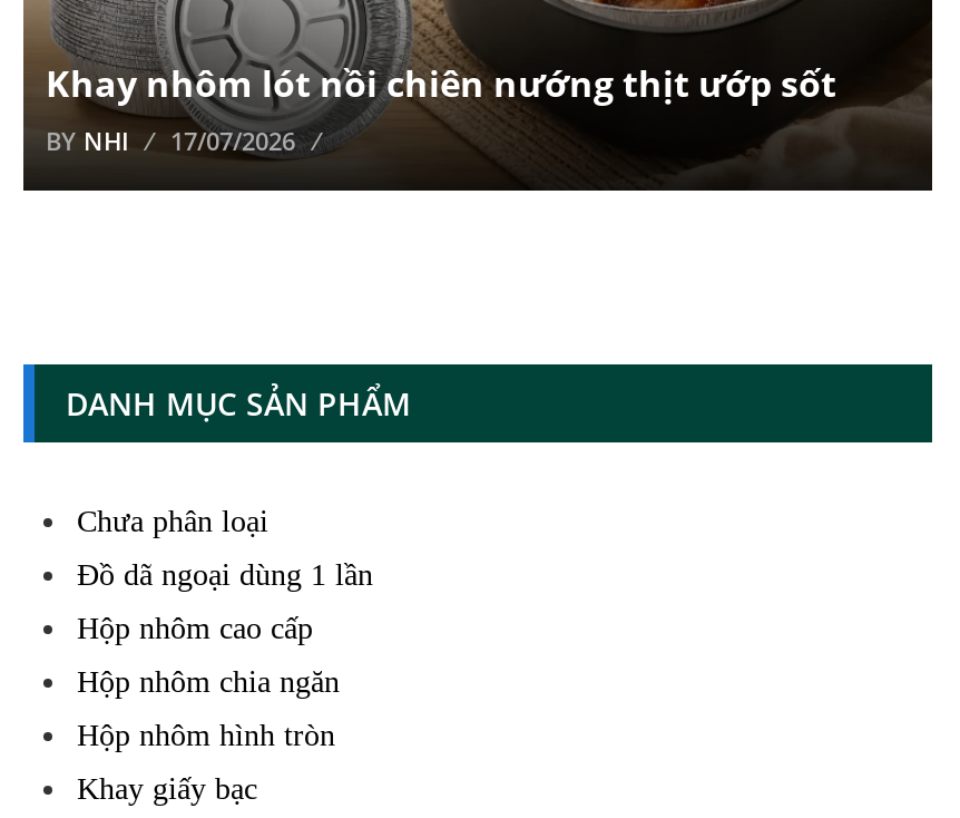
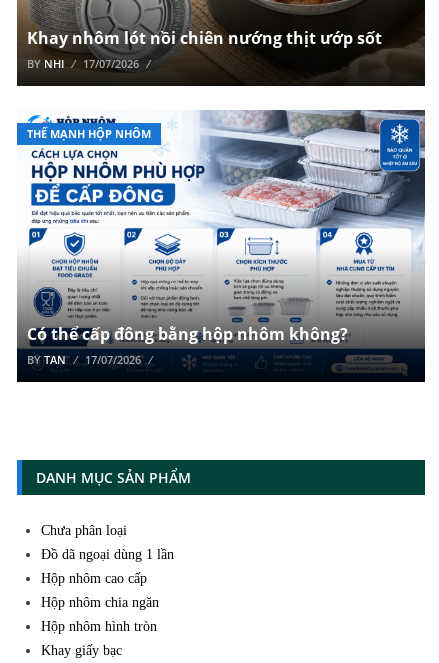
+ [image]
+ THẾ MẠNH HỘP NHÔM

+ Có thể cấp đông bằng hộp nhôm không?
+ BY TAN
+ 17/07/2026
